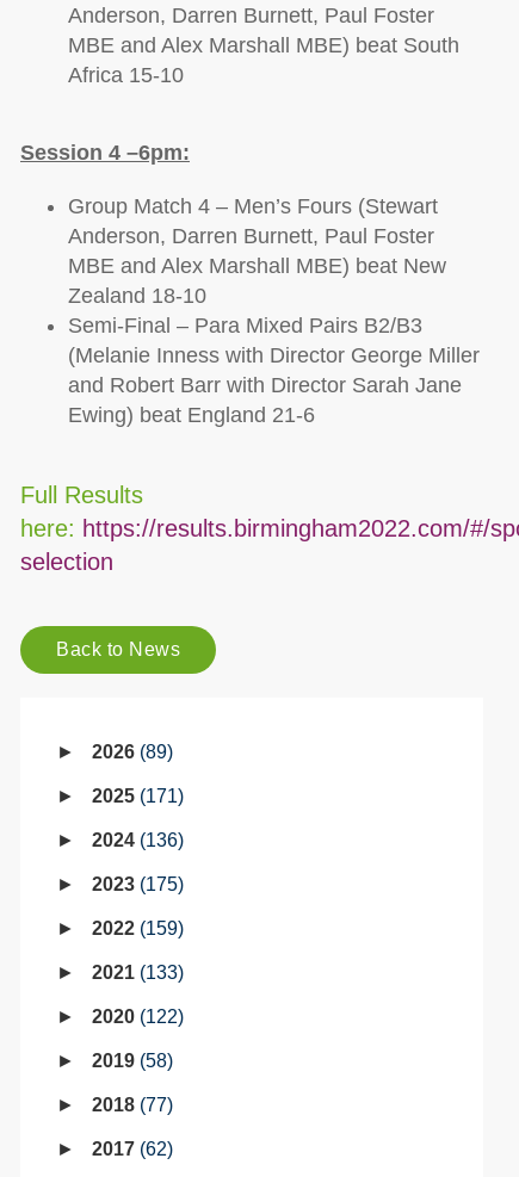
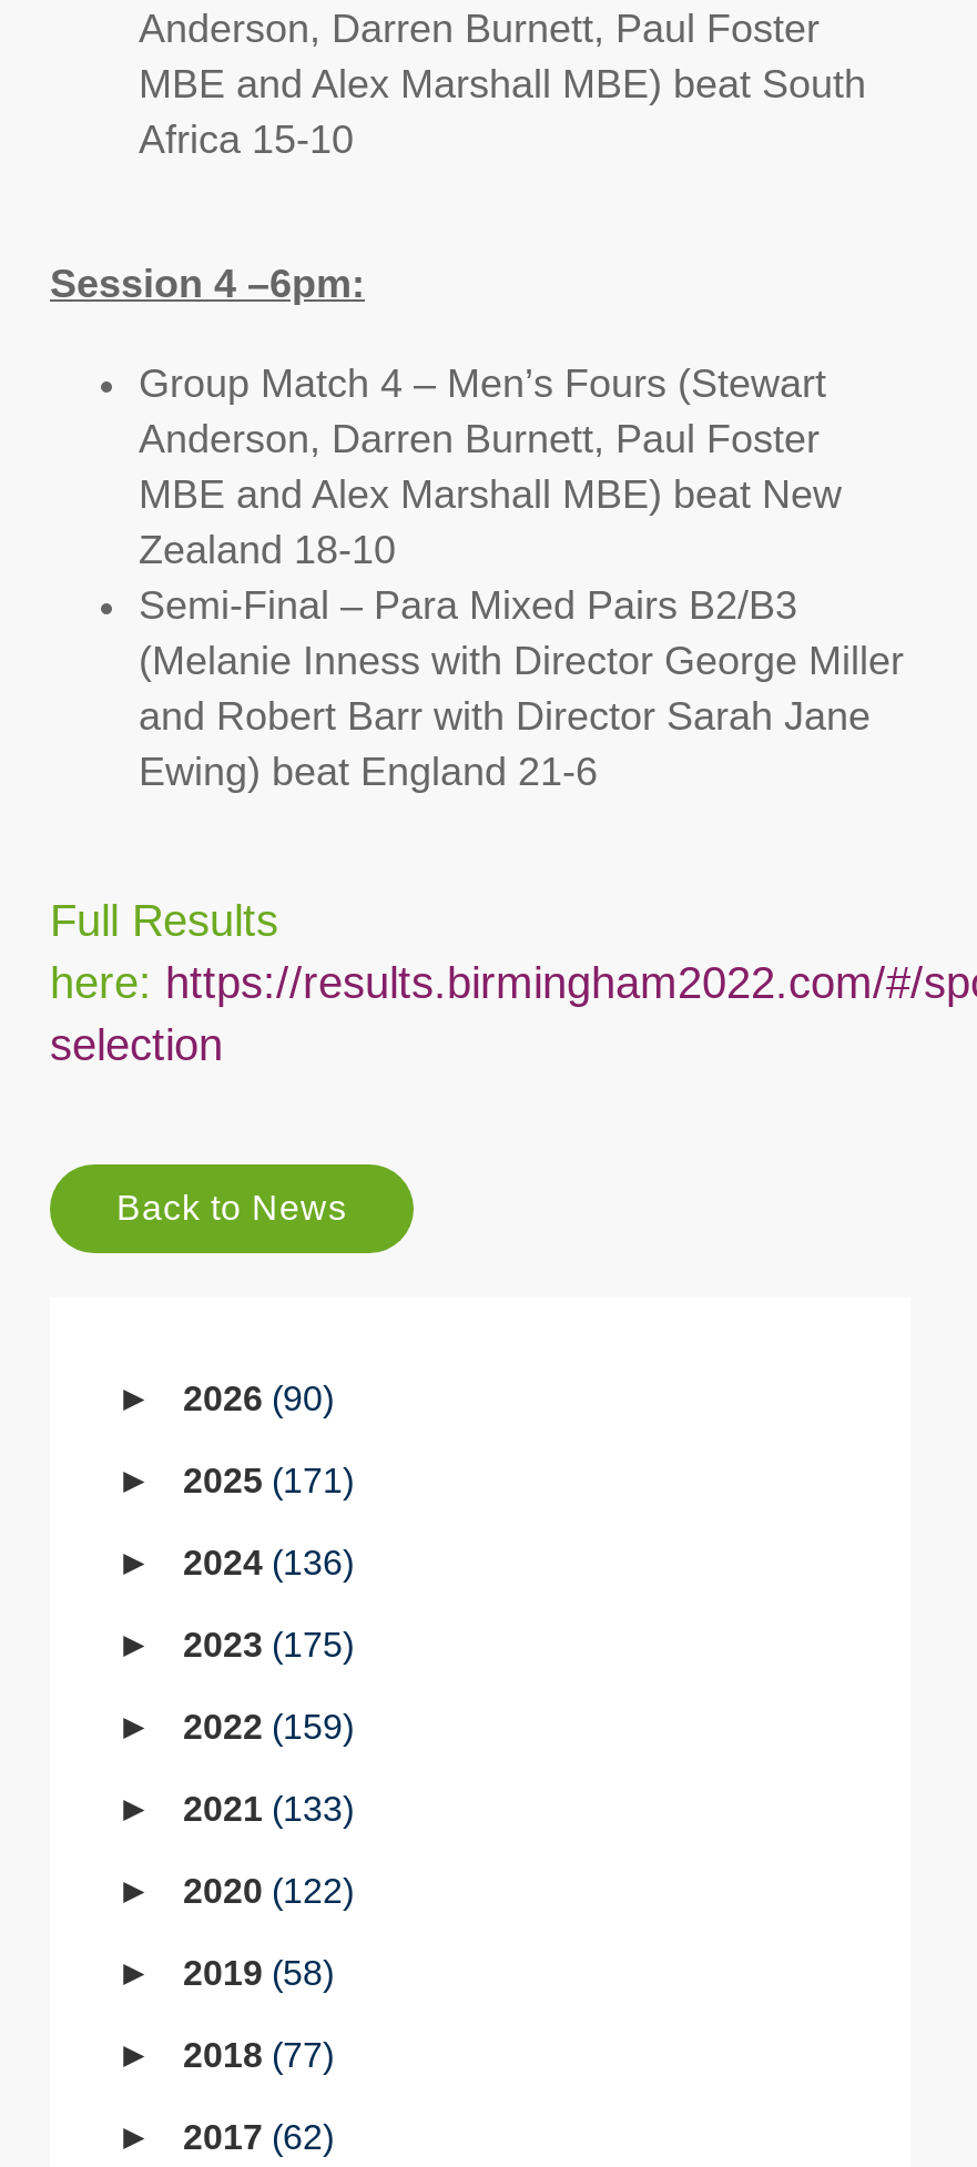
- 2026 89
+ 2026 90
